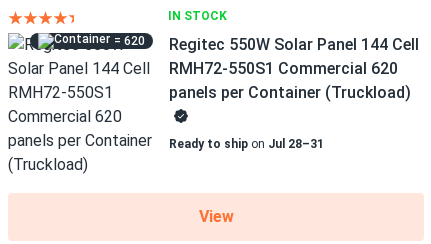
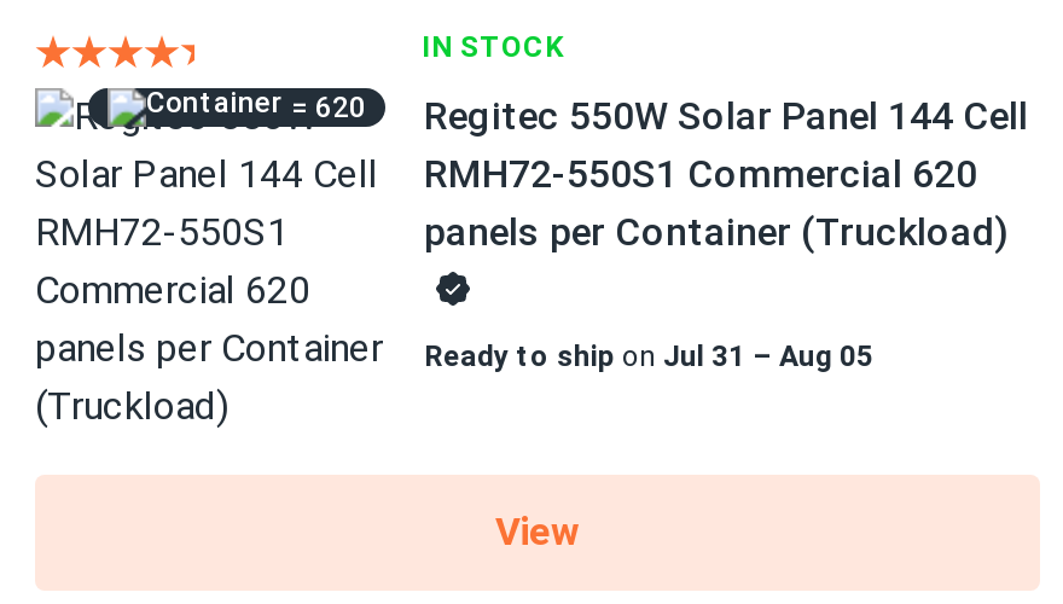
- Ready to ship on Jul 28–31
+ Ready to ship on Jul 31 – Aug 05
